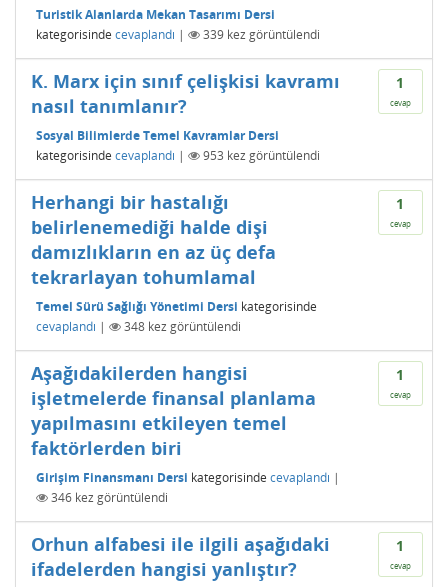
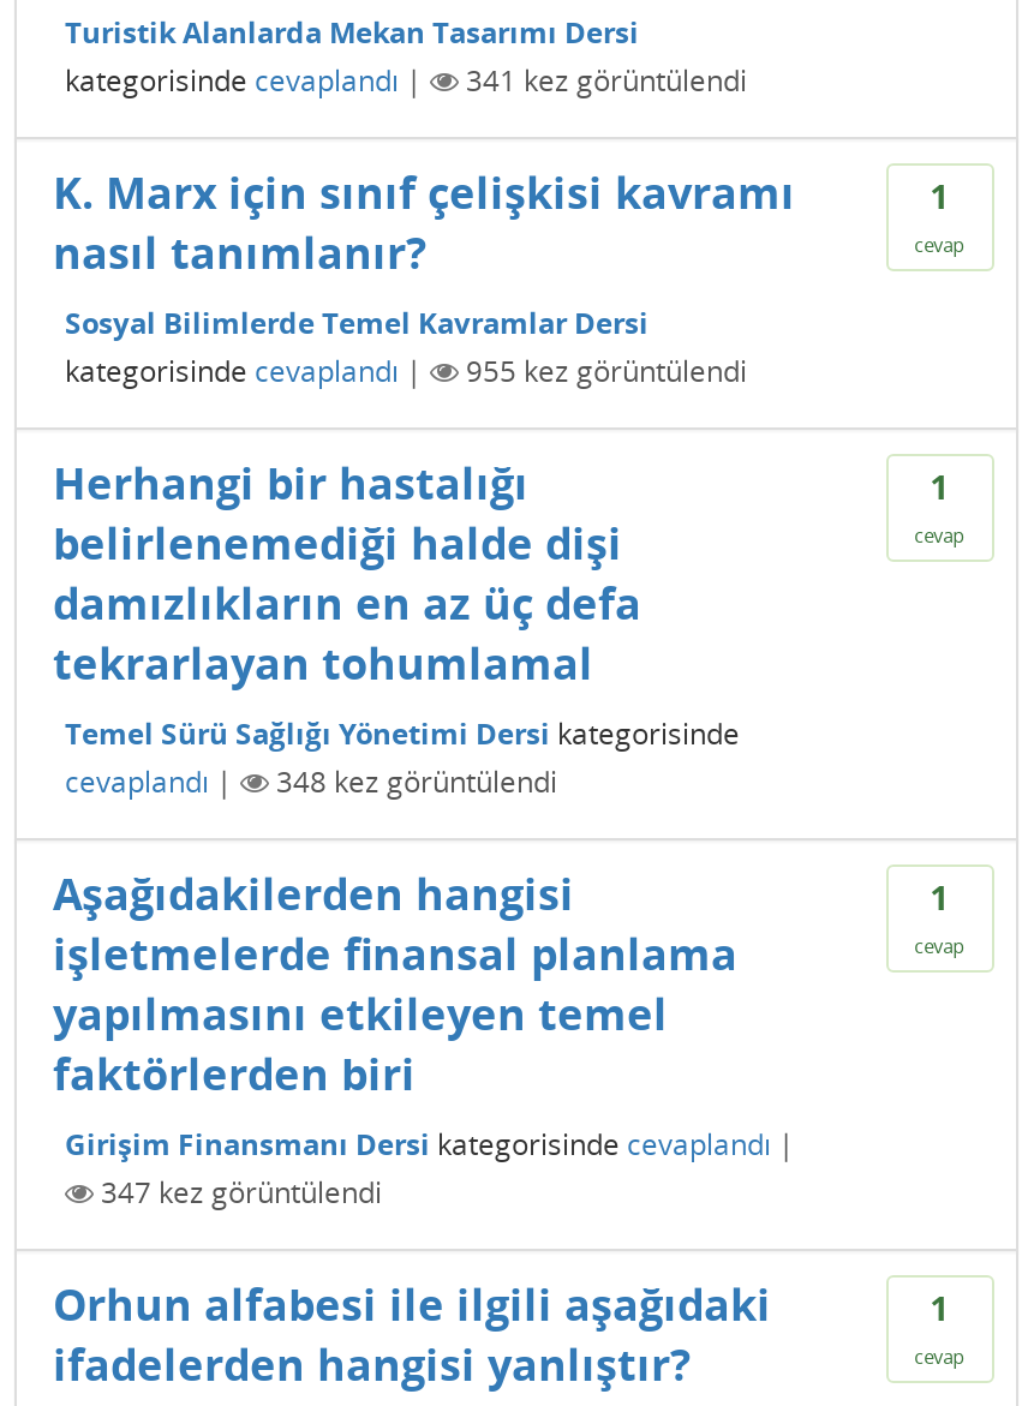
- 339 kez görüntülendi
+ 341 kez görüntülendi

- 953 kez görüntülendi
+ 955 kez görüntülendi

- 346 kez görüntülendi
+ 347 kez görüntülendi
